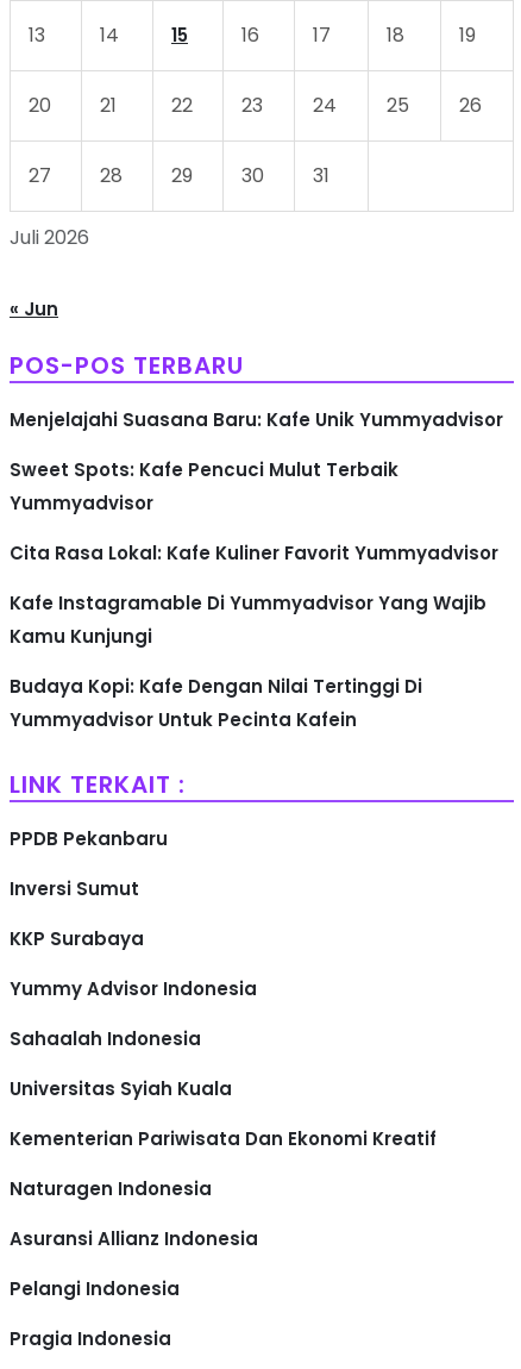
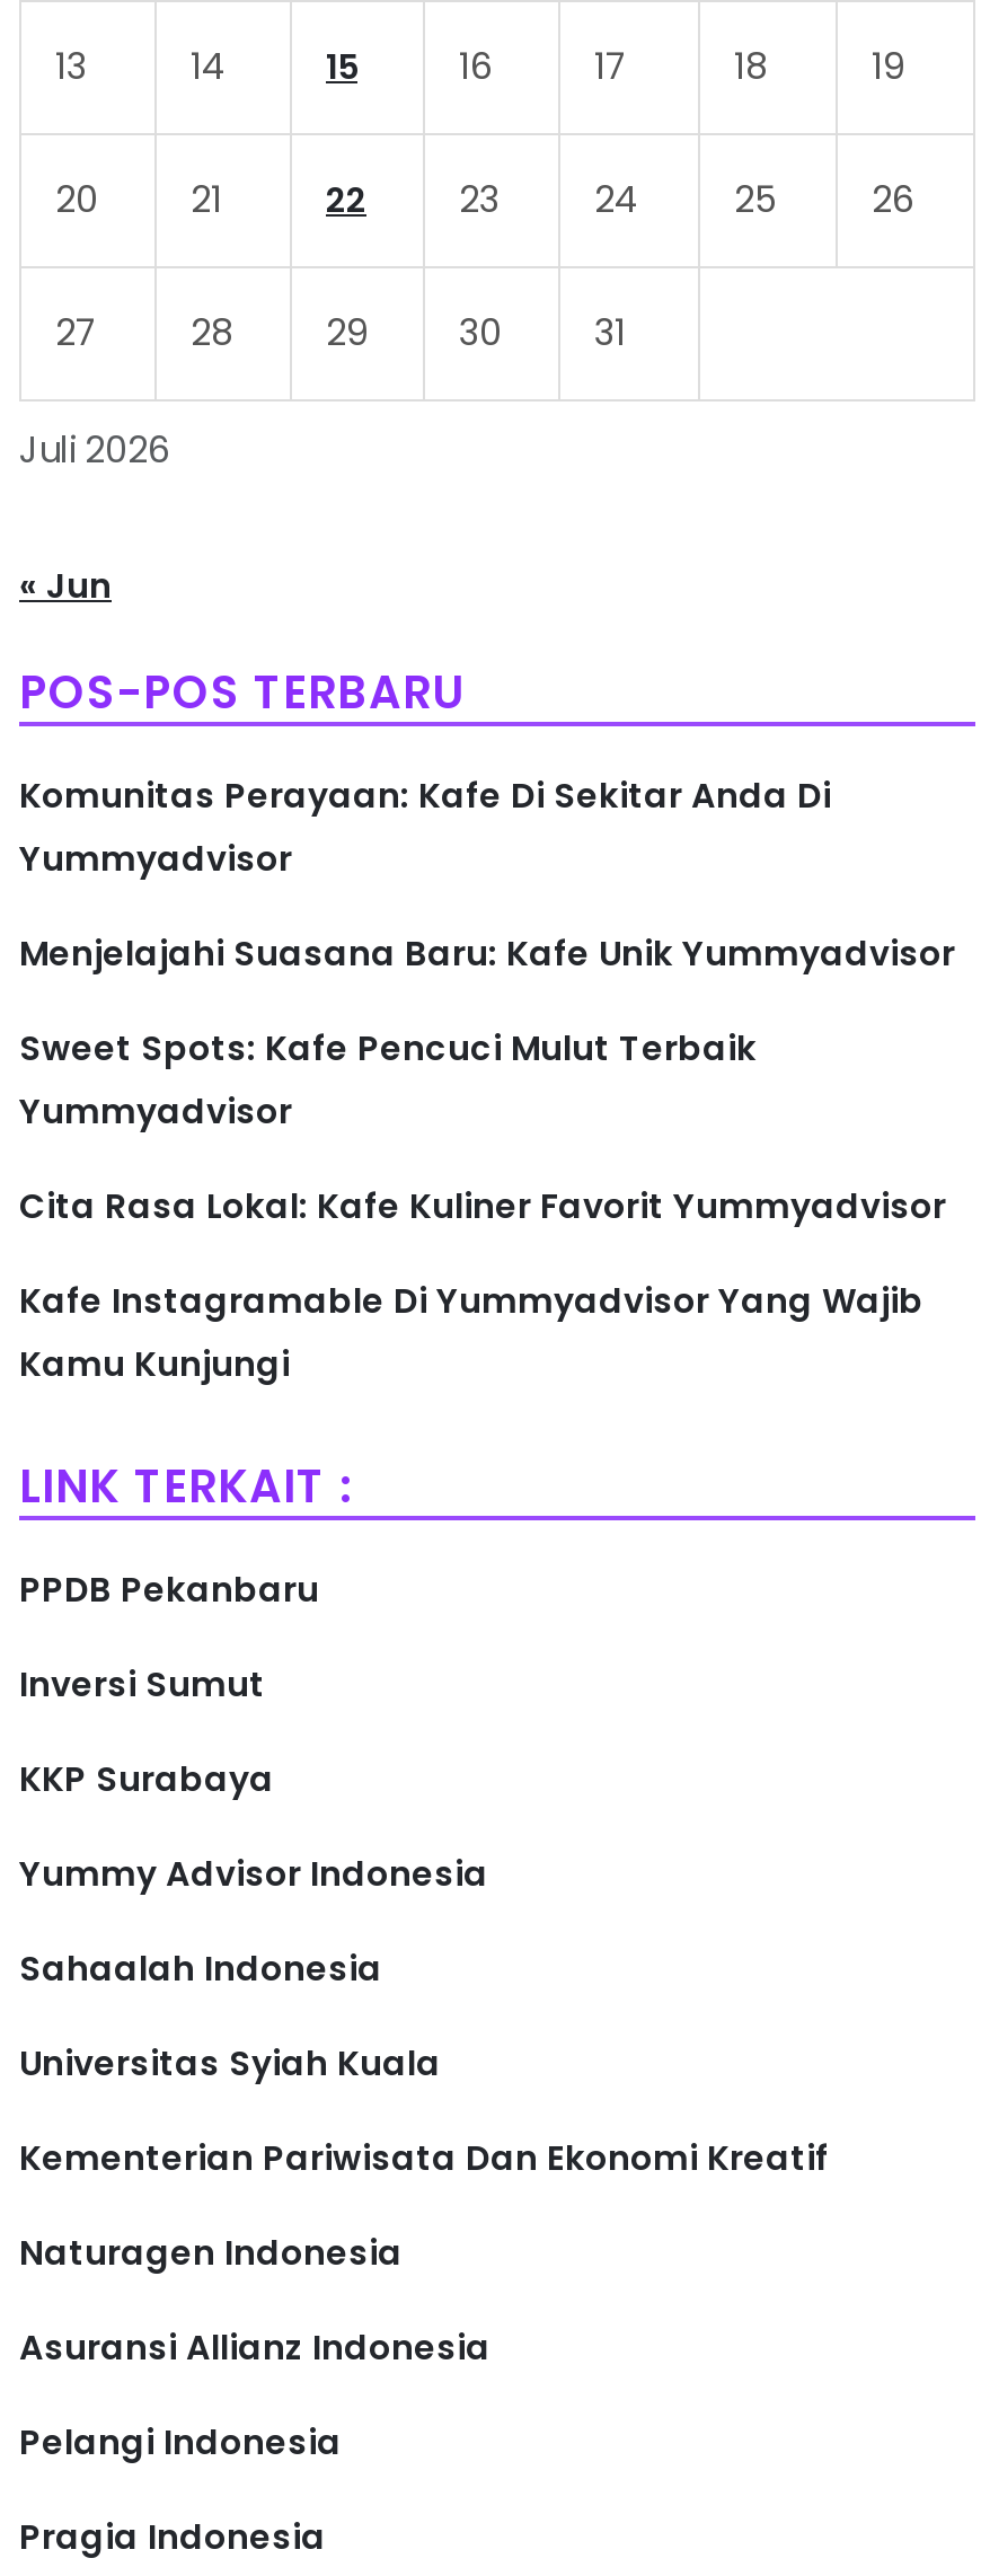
+ Komunitas Perayaan: Kafe Di Sekitar Anda Di
+ Yummyadvisor

moved down: Menjelajahi Suasana Baru: Kafe Unik Yummyadvisor | Sweet Spots: Kafe Pencuci Mulut Terbaik | Yummyadvisor | Cita Rasa Lokal: Kafe Kuliner Favorit Yummyadvisor | Kafe Instagramable Di Yummyadvisor Yang Wajib | Kamu Kunjungi

- Budaya Kopi: Kafe Dengan Nilai Tertinggi Di
- Yummyadvisor Untuk Pecinta Kafein
